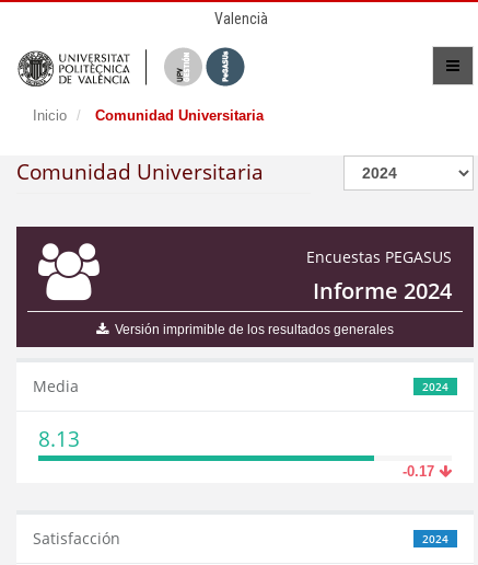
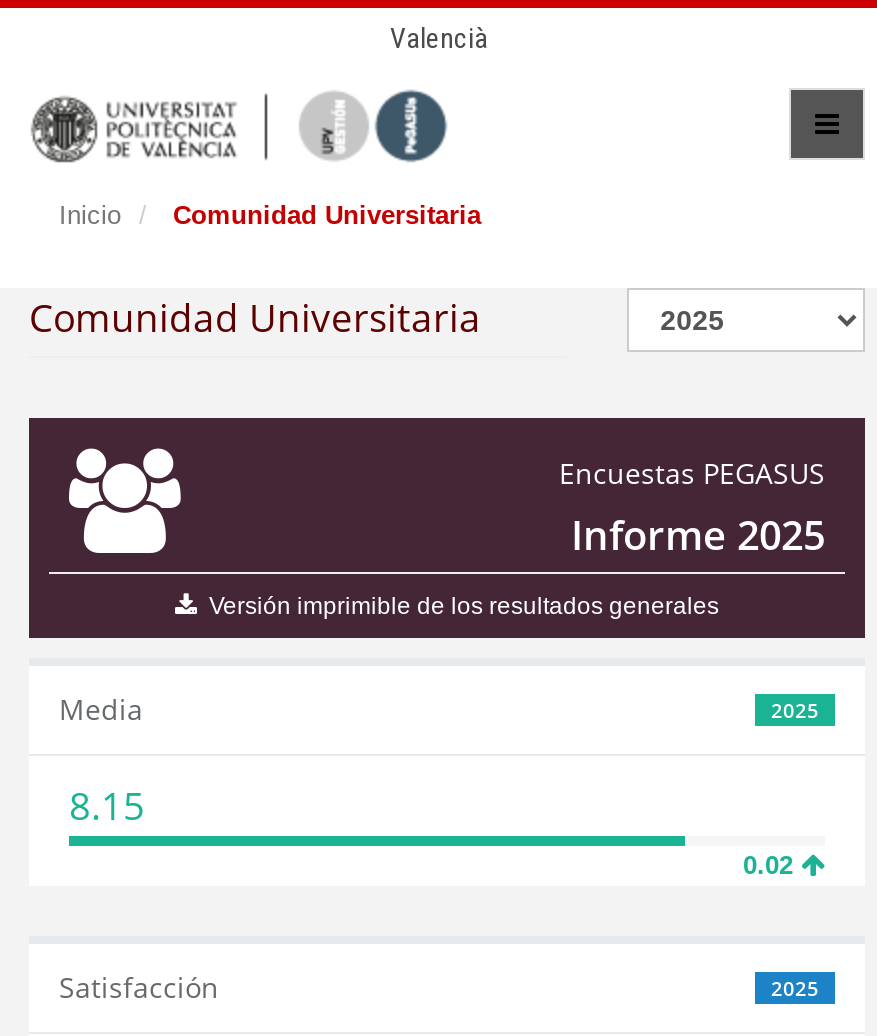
- Informe 2024
+ Informe 2025

- 2024
+ 2025

- 8.13
+ 8.15

- -0.17
+ 0.02

- 2024
+ 2025
